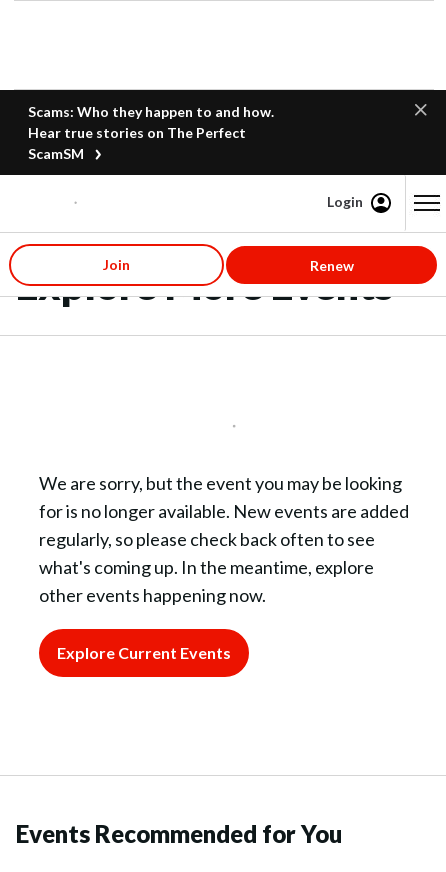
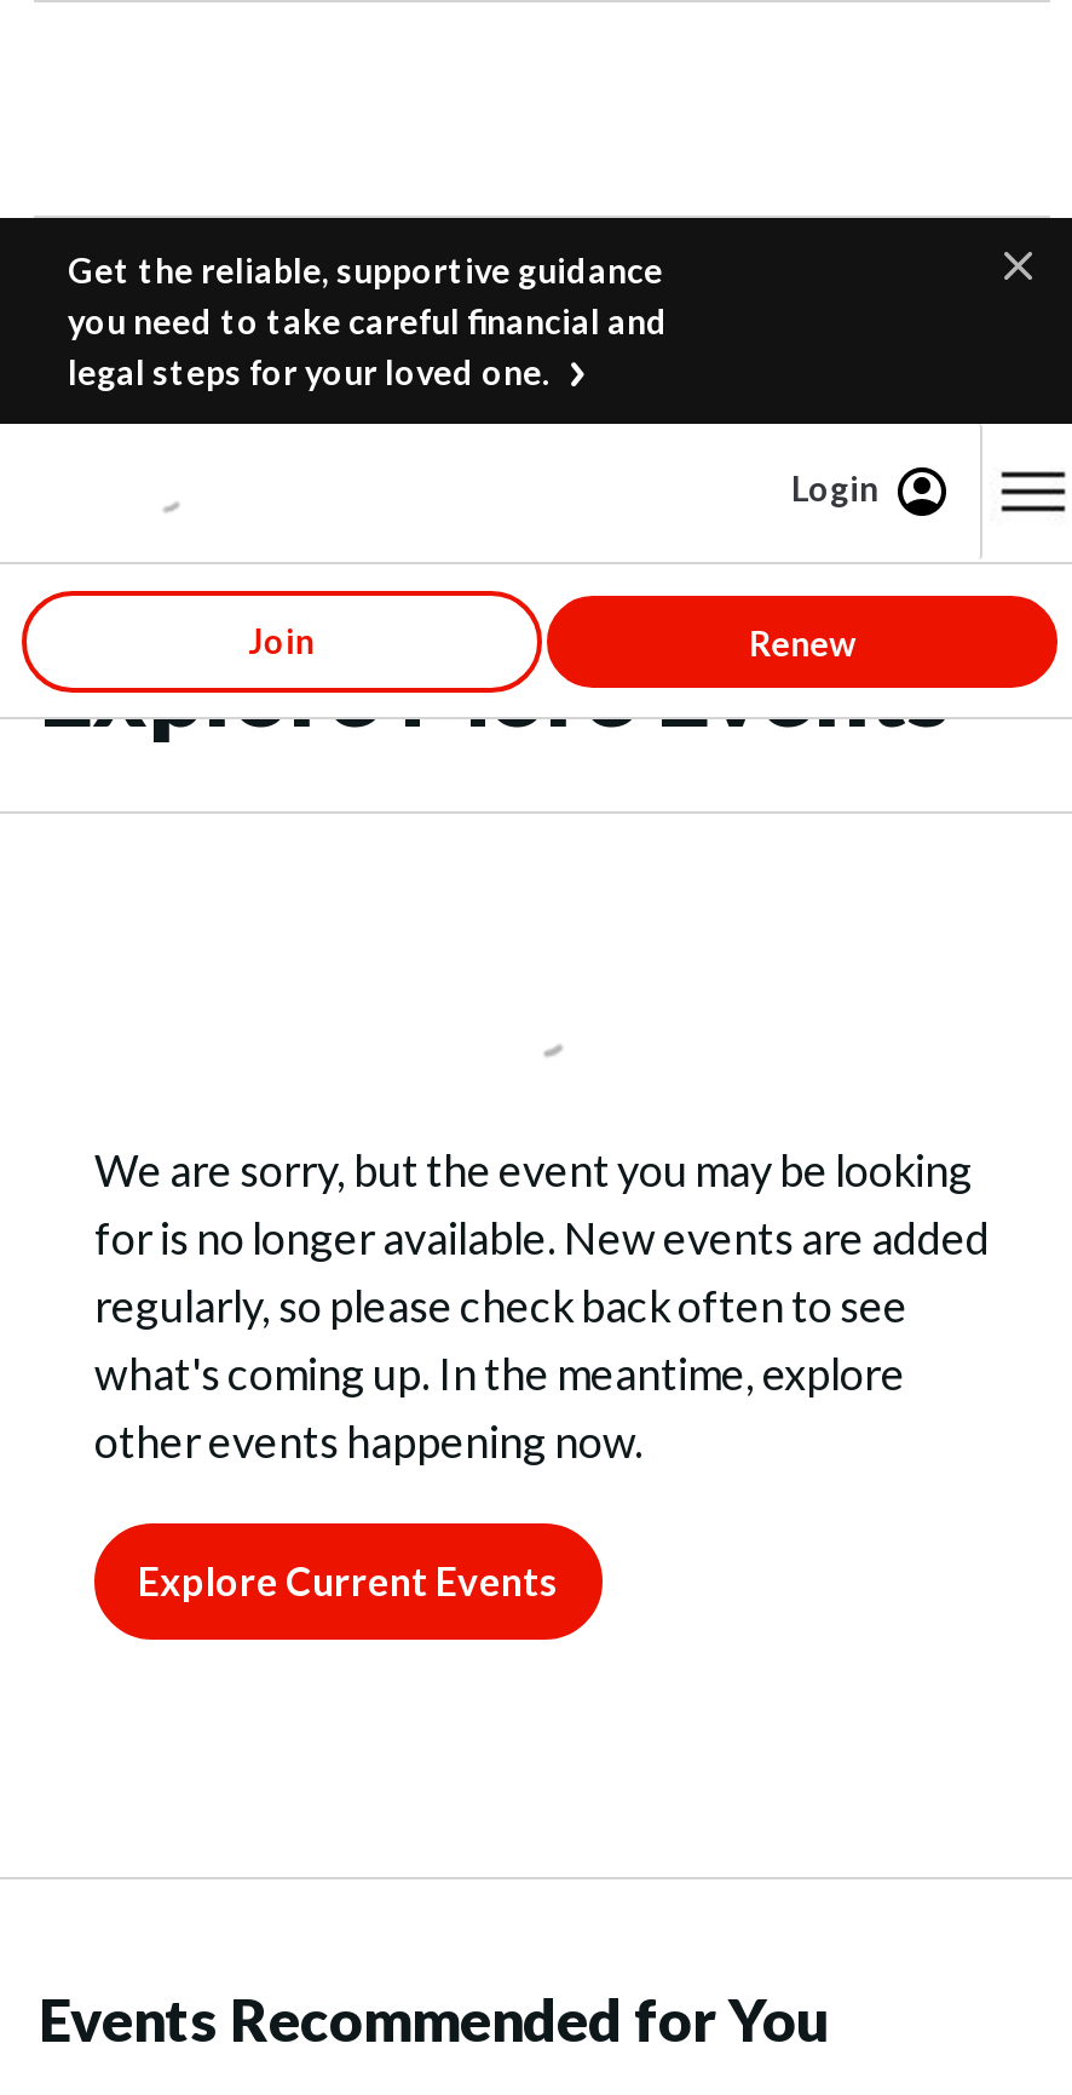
- Scams: Who they happen to and how.
- Hear true stories on The Perfect
- ScamSM
+ Get the reliable, supportive guidance
+ you need to take careful financial and
+ legal steps for your loved one.
